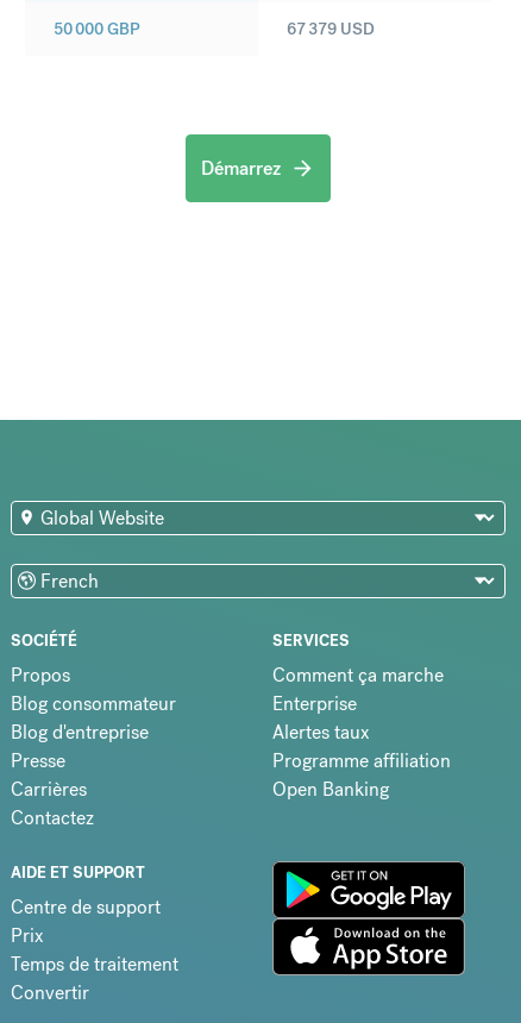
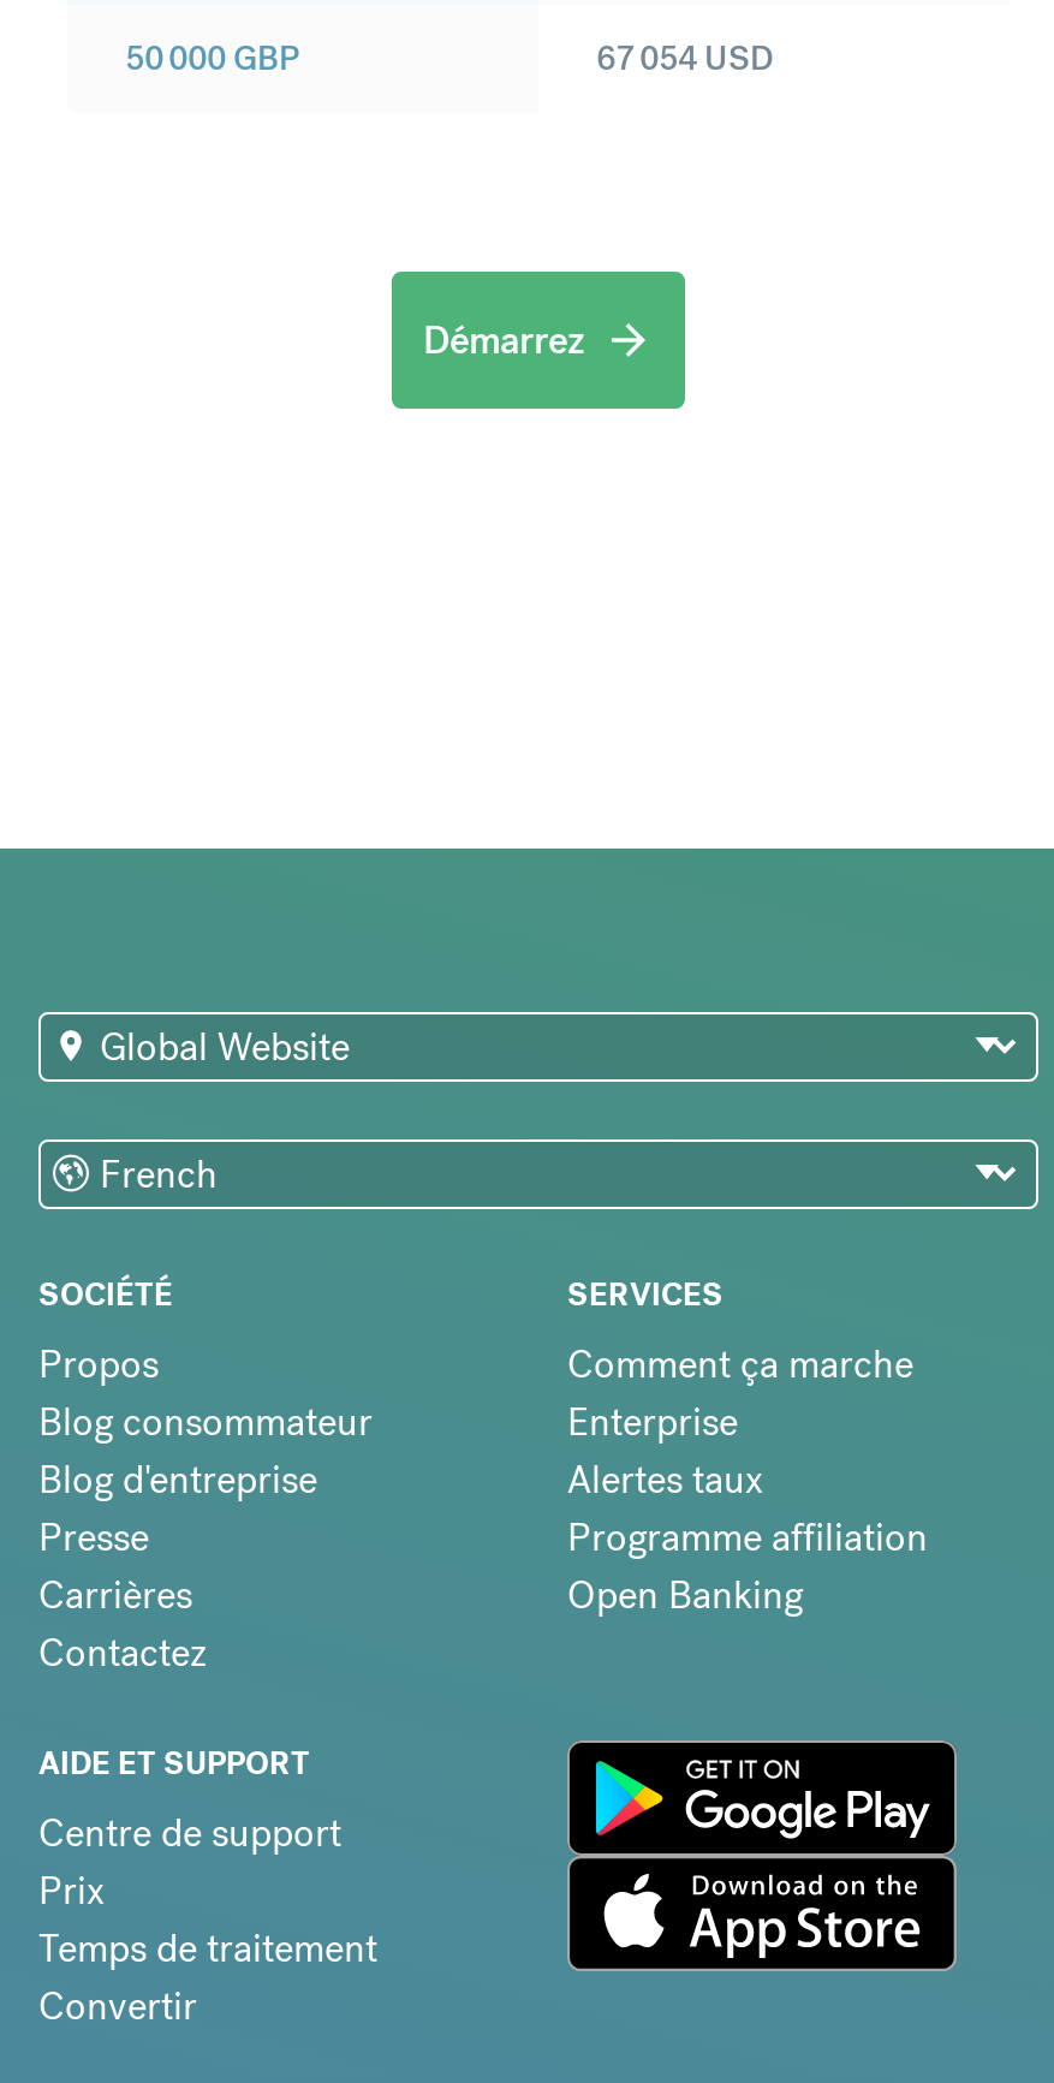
- 67 379 USD
+ 67 054 USD
